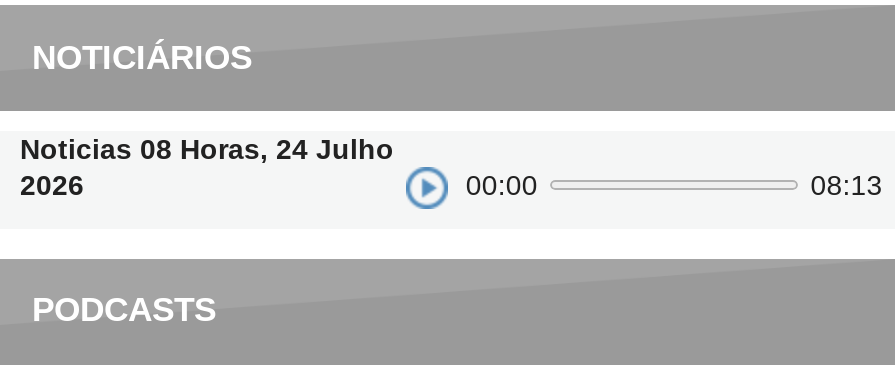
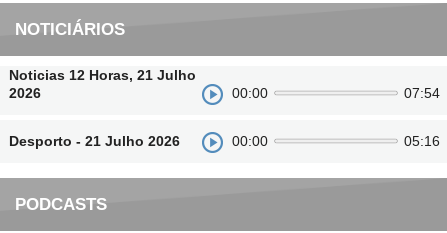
- Noticias 08 Horas, 24 Julho
+ Noticias 12 Horas, 21 Julho

- 08:13
+ 07:54
+ Desporto - 21 Julho 2026
+ 00:00
+ 05:16
